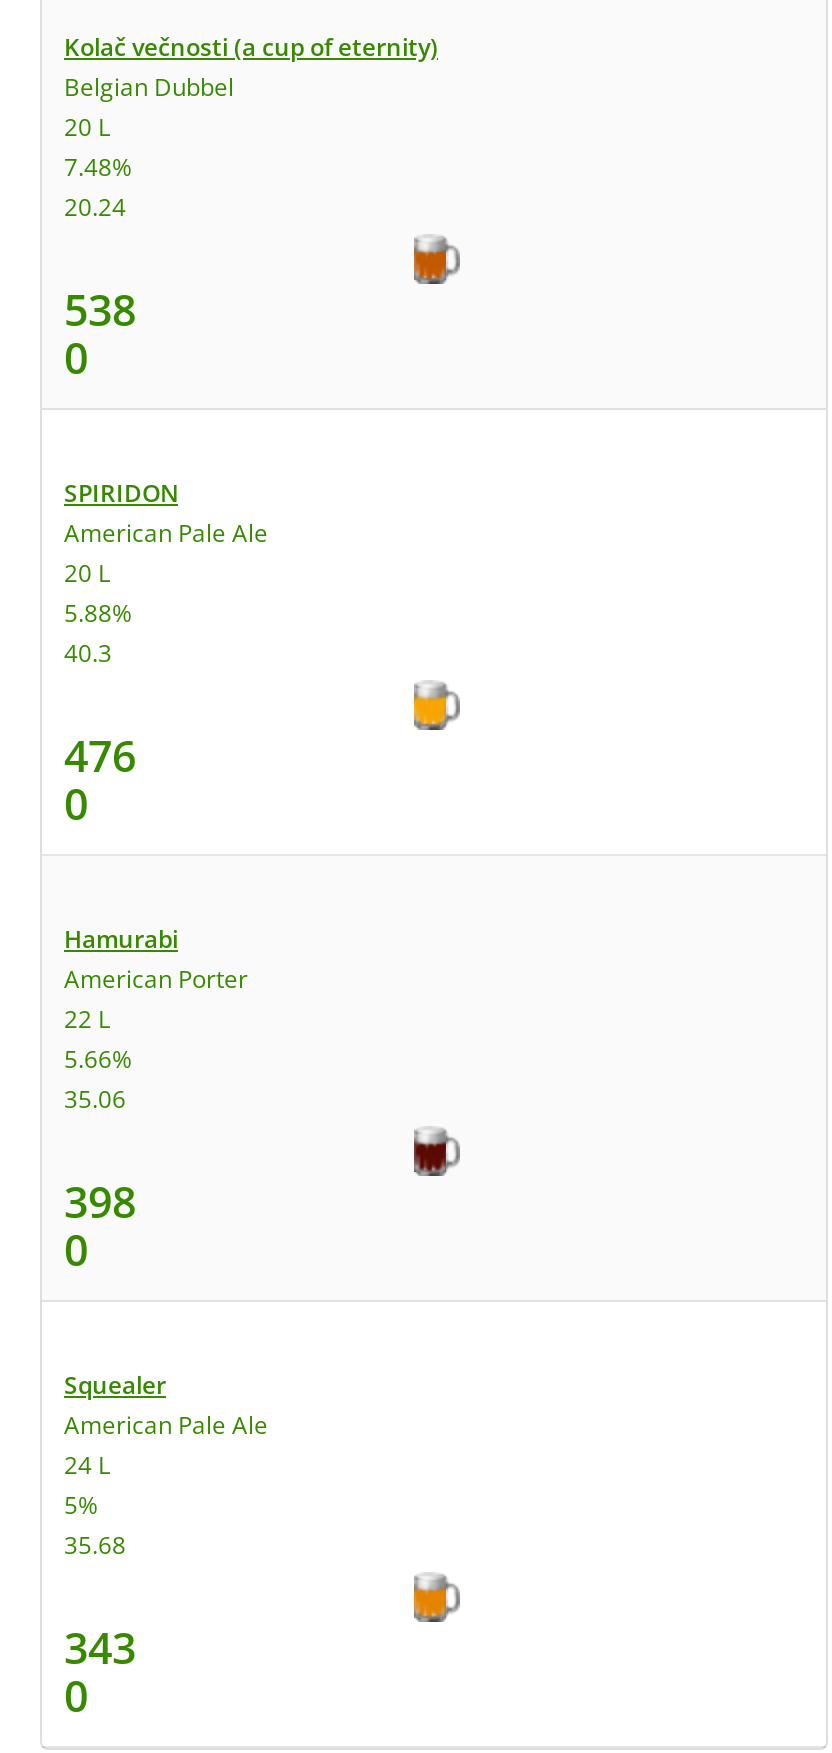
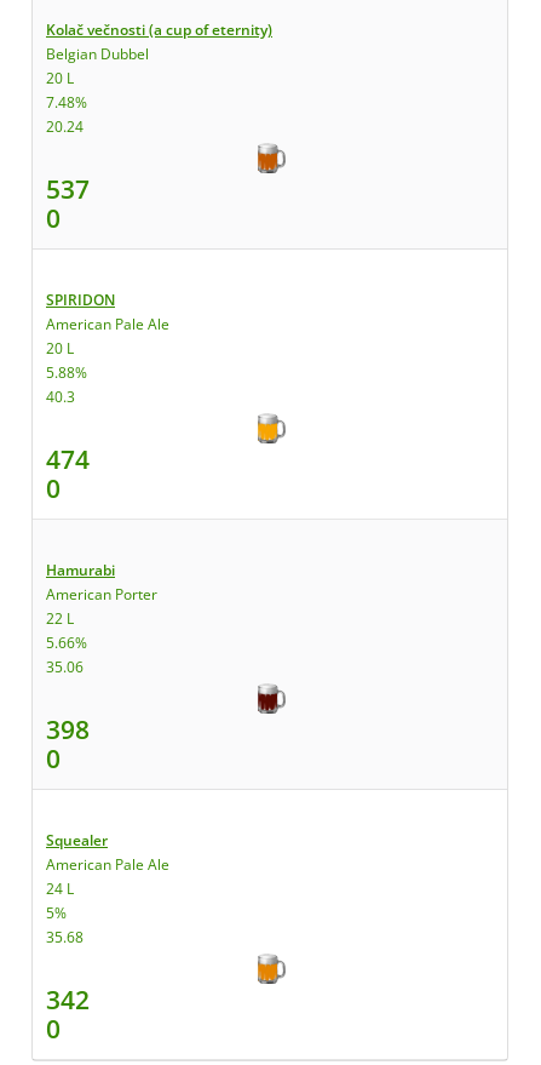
- 538
+ 537

- 476
+ 474

- 343
+ 342
